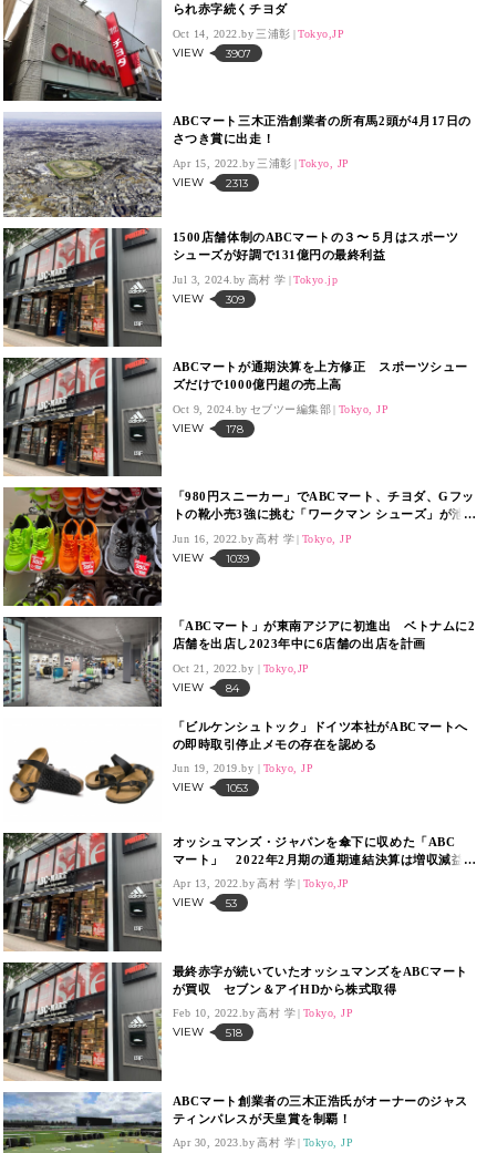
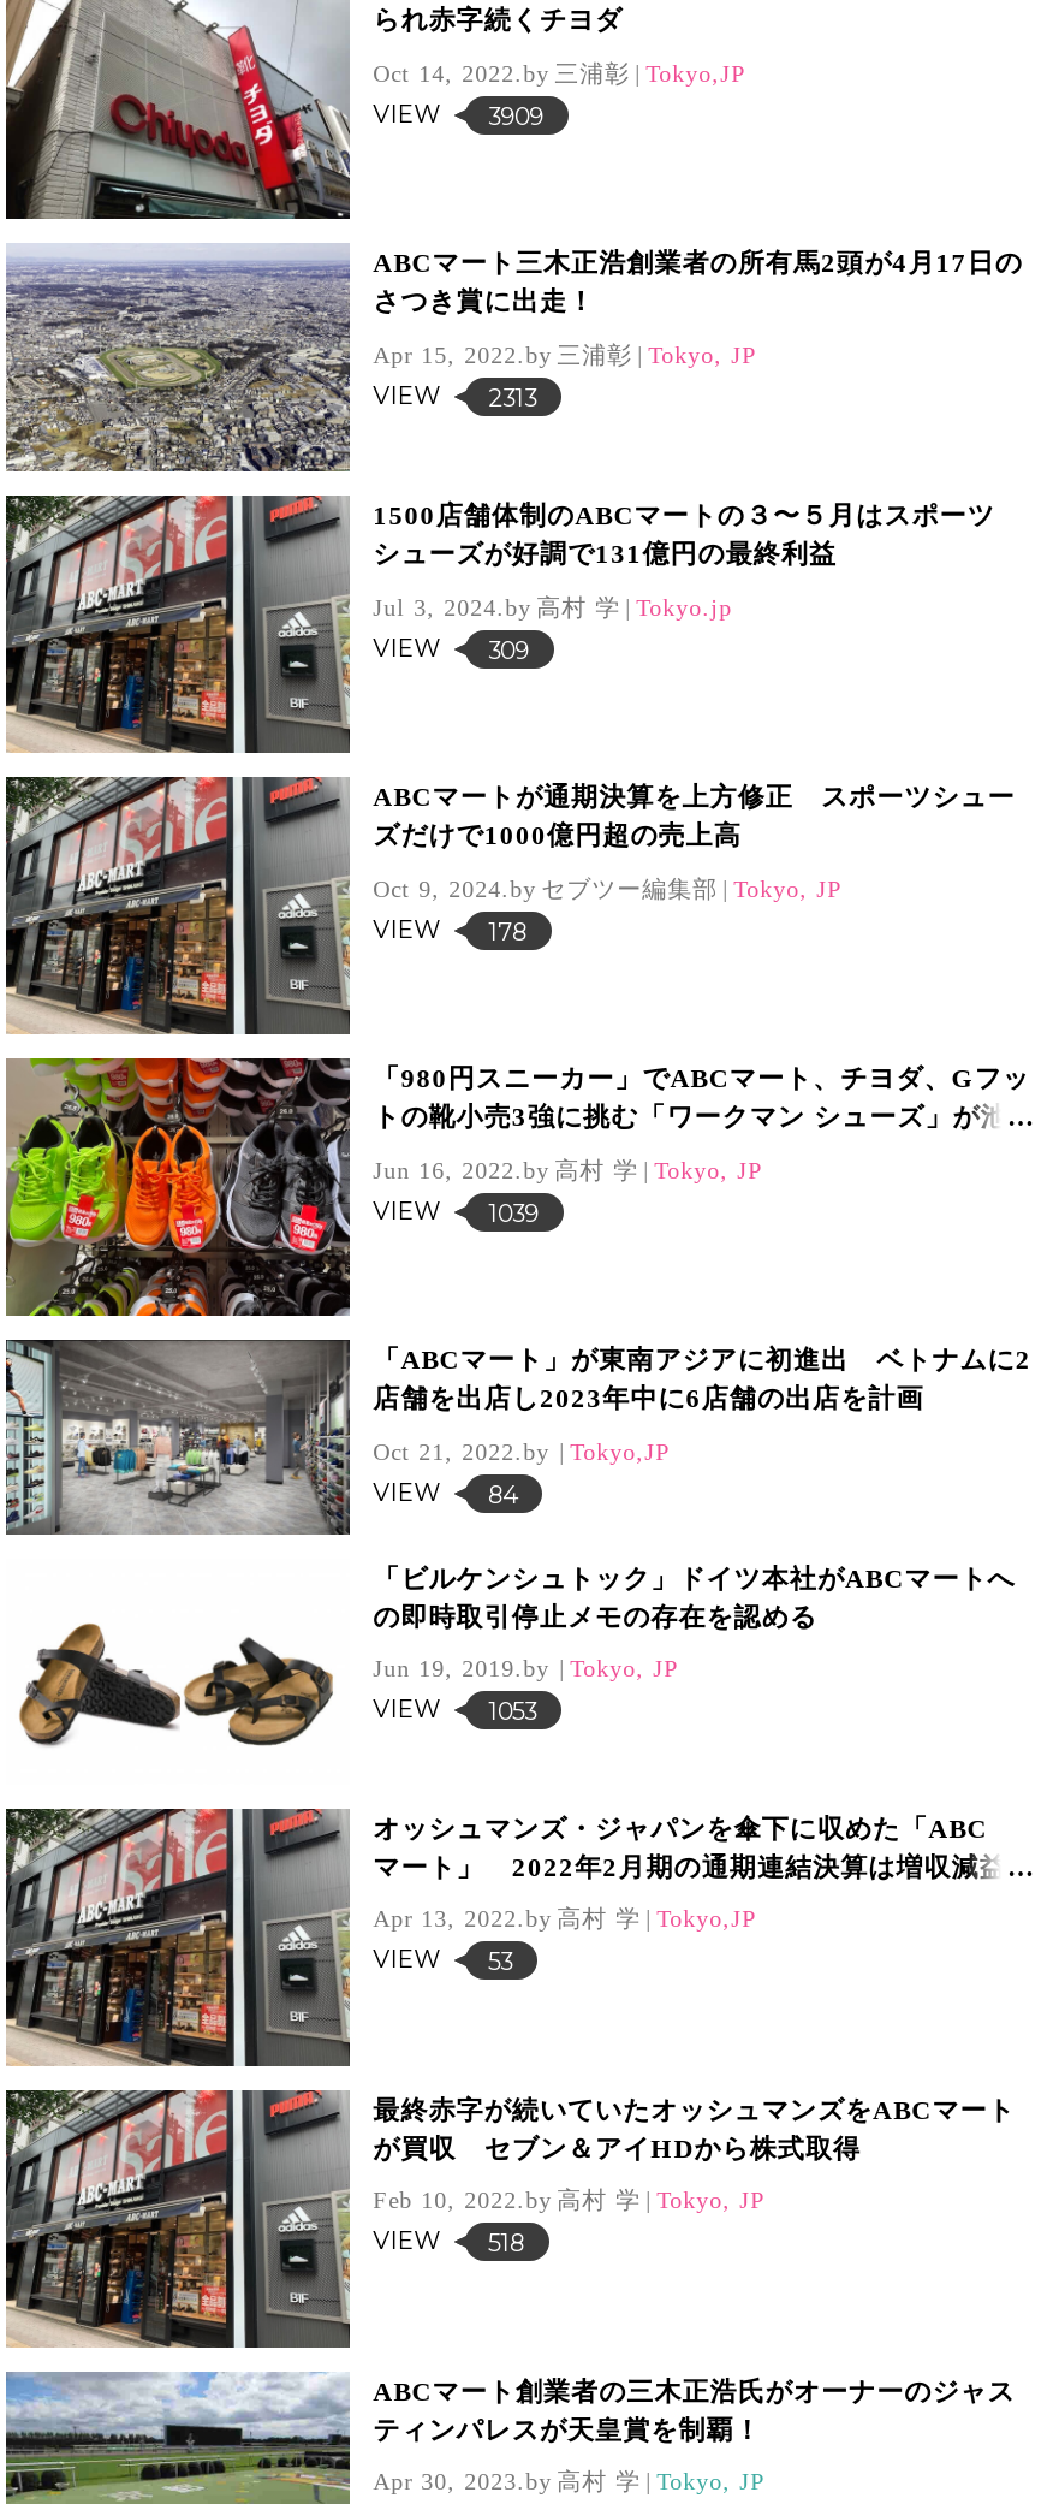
- VIEW 3907
+ VIEW 3909
